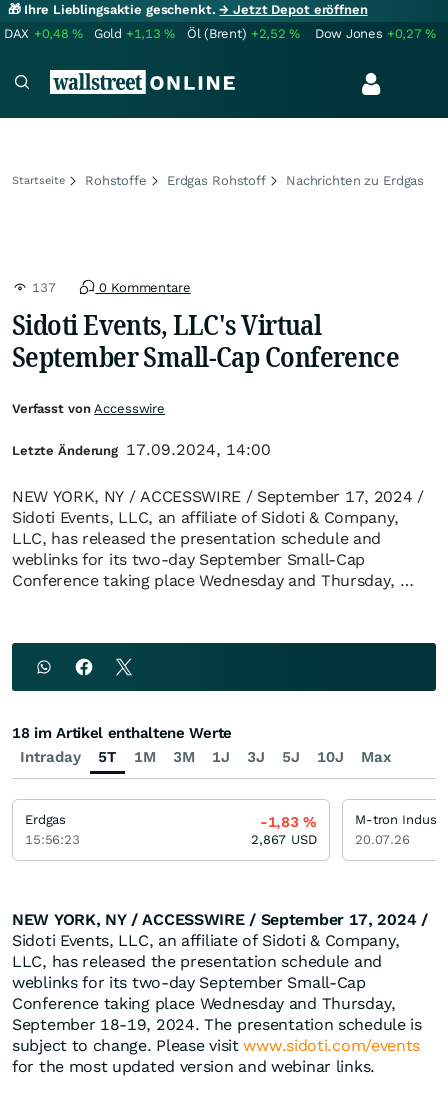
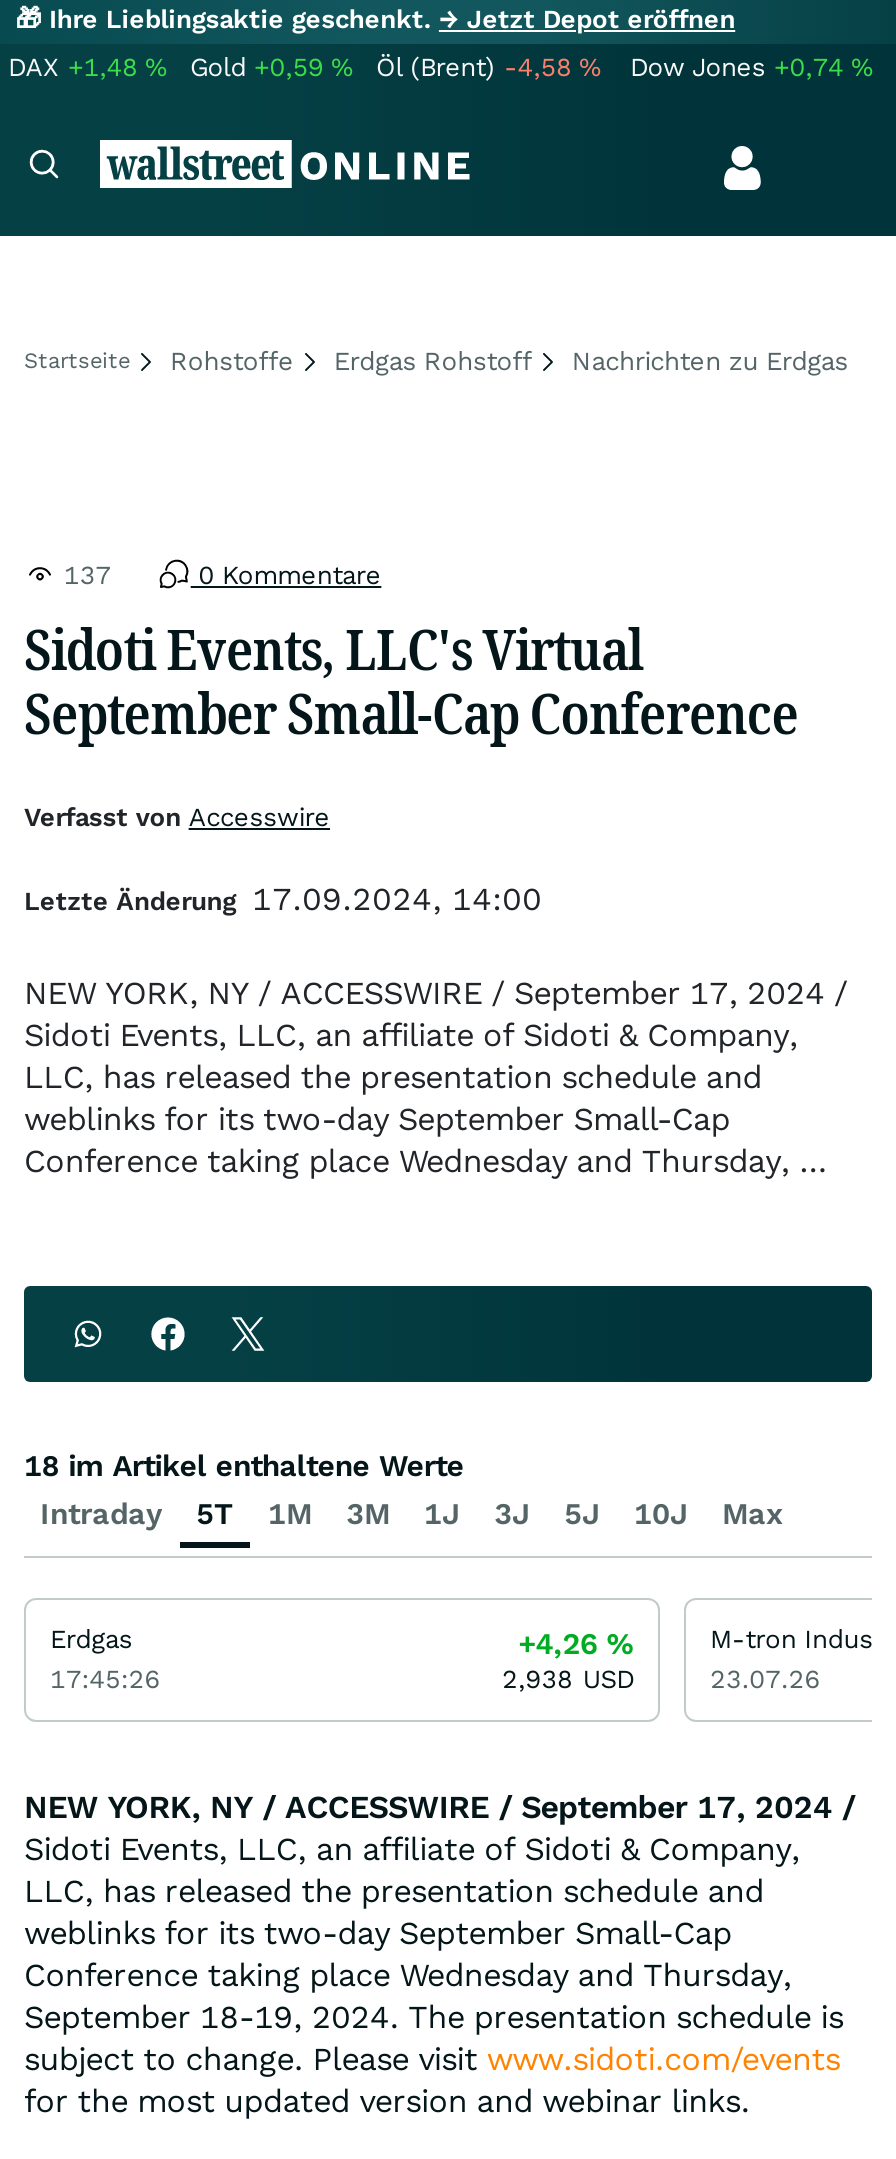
- DAX +0,48%
+ DAX +1,48%

- Gold +1,13%
+ Gold +0,59%

- Öl (Brent) +2,52%
+ Öl (Brent) -4,58%

- Dow Jones +0,27%
+ Dow Jones +0,74%

- -1,83%
+ +4,26%

- 15:56:23
+ 17:45:26

- 2,867 USD
+ 2,938 USD

- 20.07.26
+ 23.07.26
